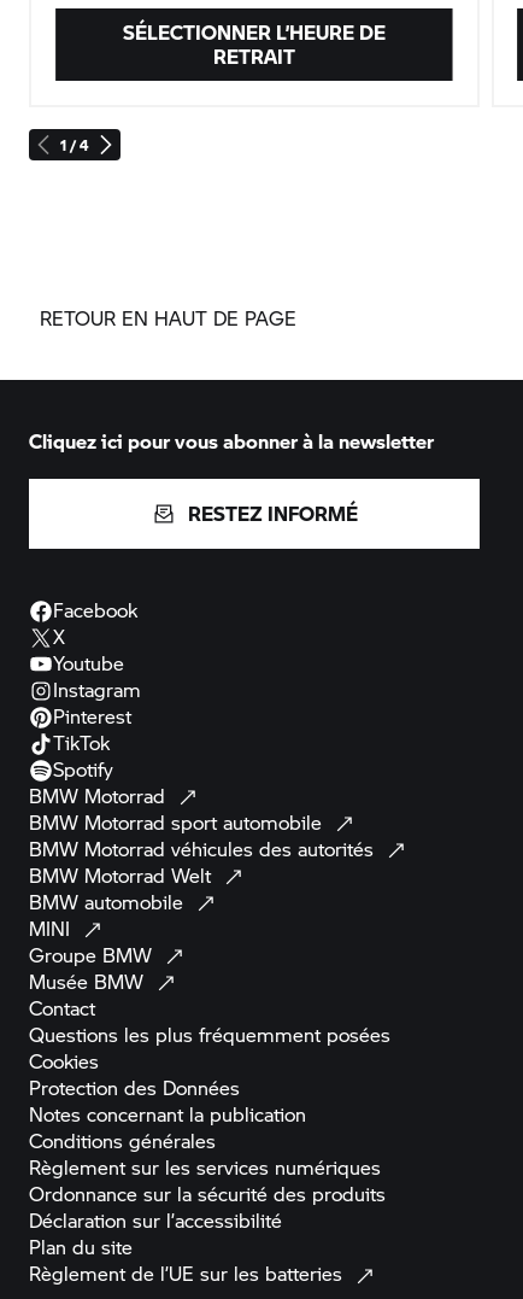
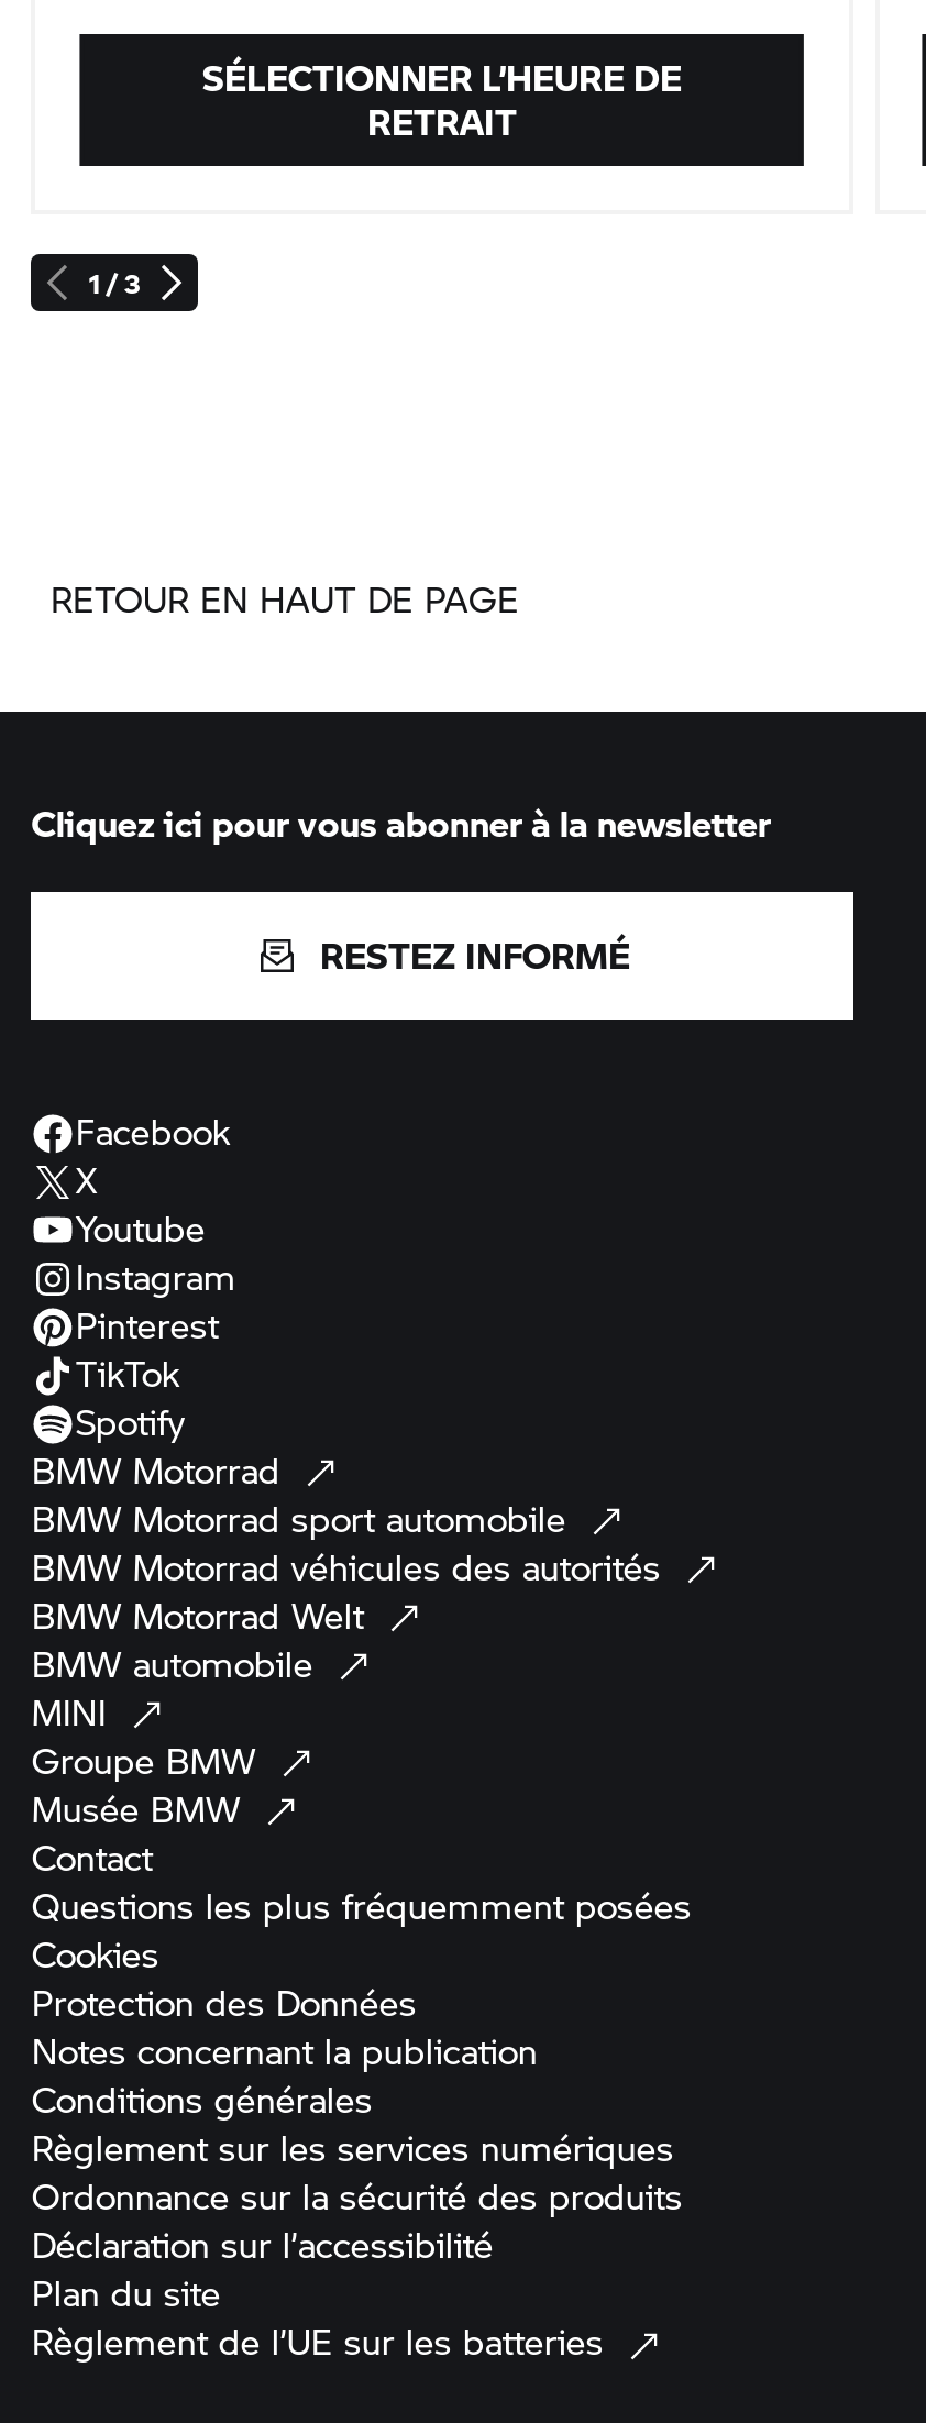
- 1 / 4
+ 1 / 3
